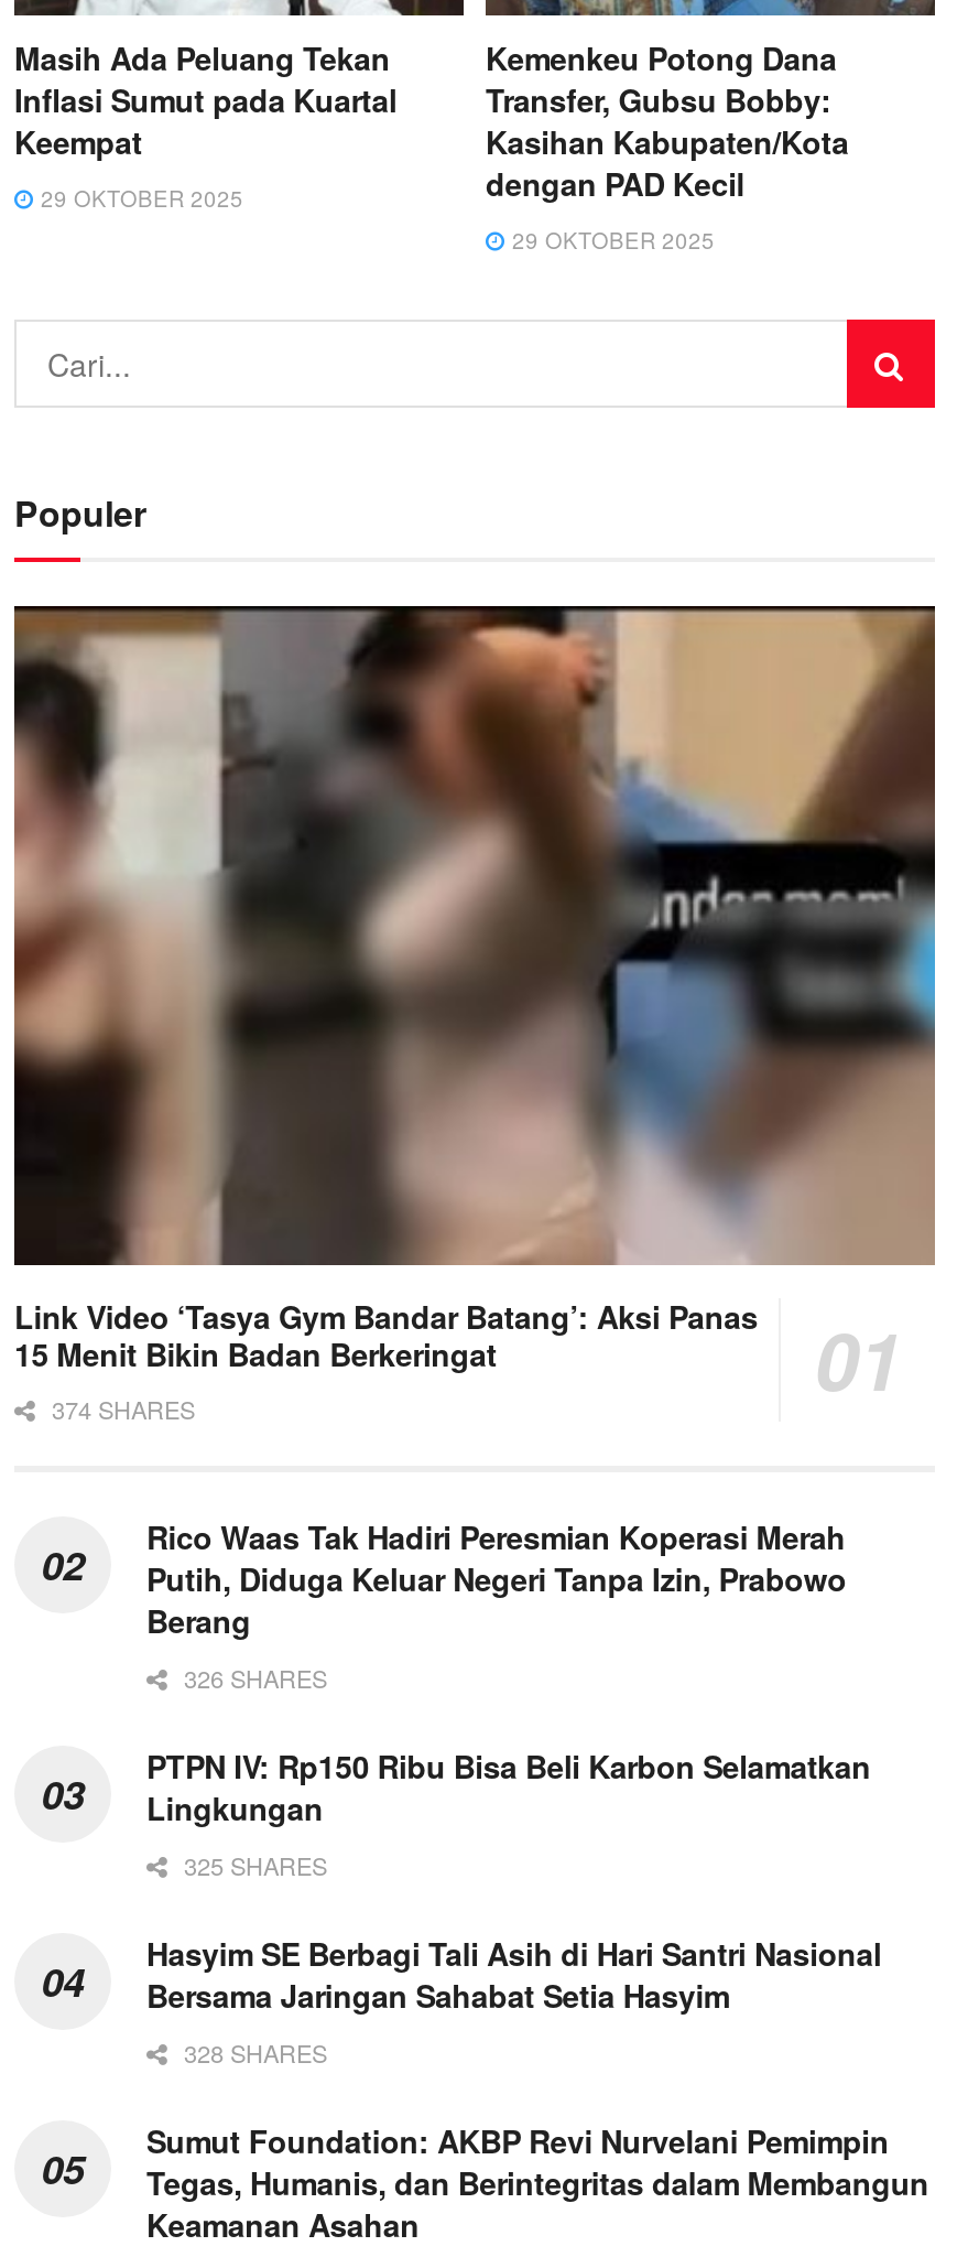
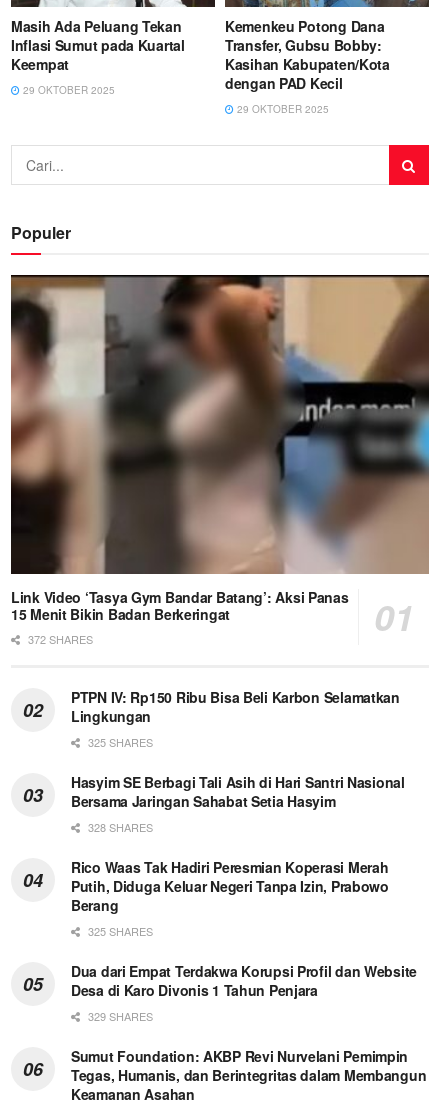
- 374 SHARES
- 326 SHARES
+ 372 SHARES

moved down: Rico Waas Tak Hadiri Peresmian Koperasi Merah | Putih, Diduga Keluar Negeri Tanpa Izin, Prabowo | Berang

moved up: PTPN IV: Rp150 Ribu Bisa Beli Karbon Selamatkan | Lingkungan | 325 SHARES | Hasyim SE Berbagi Tali Asih di Hari Santri Nasional | Bersama Jaringan Sahabat Setia Hasyim | 328 SHARES

+ 325 SHARES
+ Dua dari Empat Terdakwa Korupsi Profil dan Website
+ Desa di Karo Divonis 1 Tahun Penjara
+ 329 SHARES
